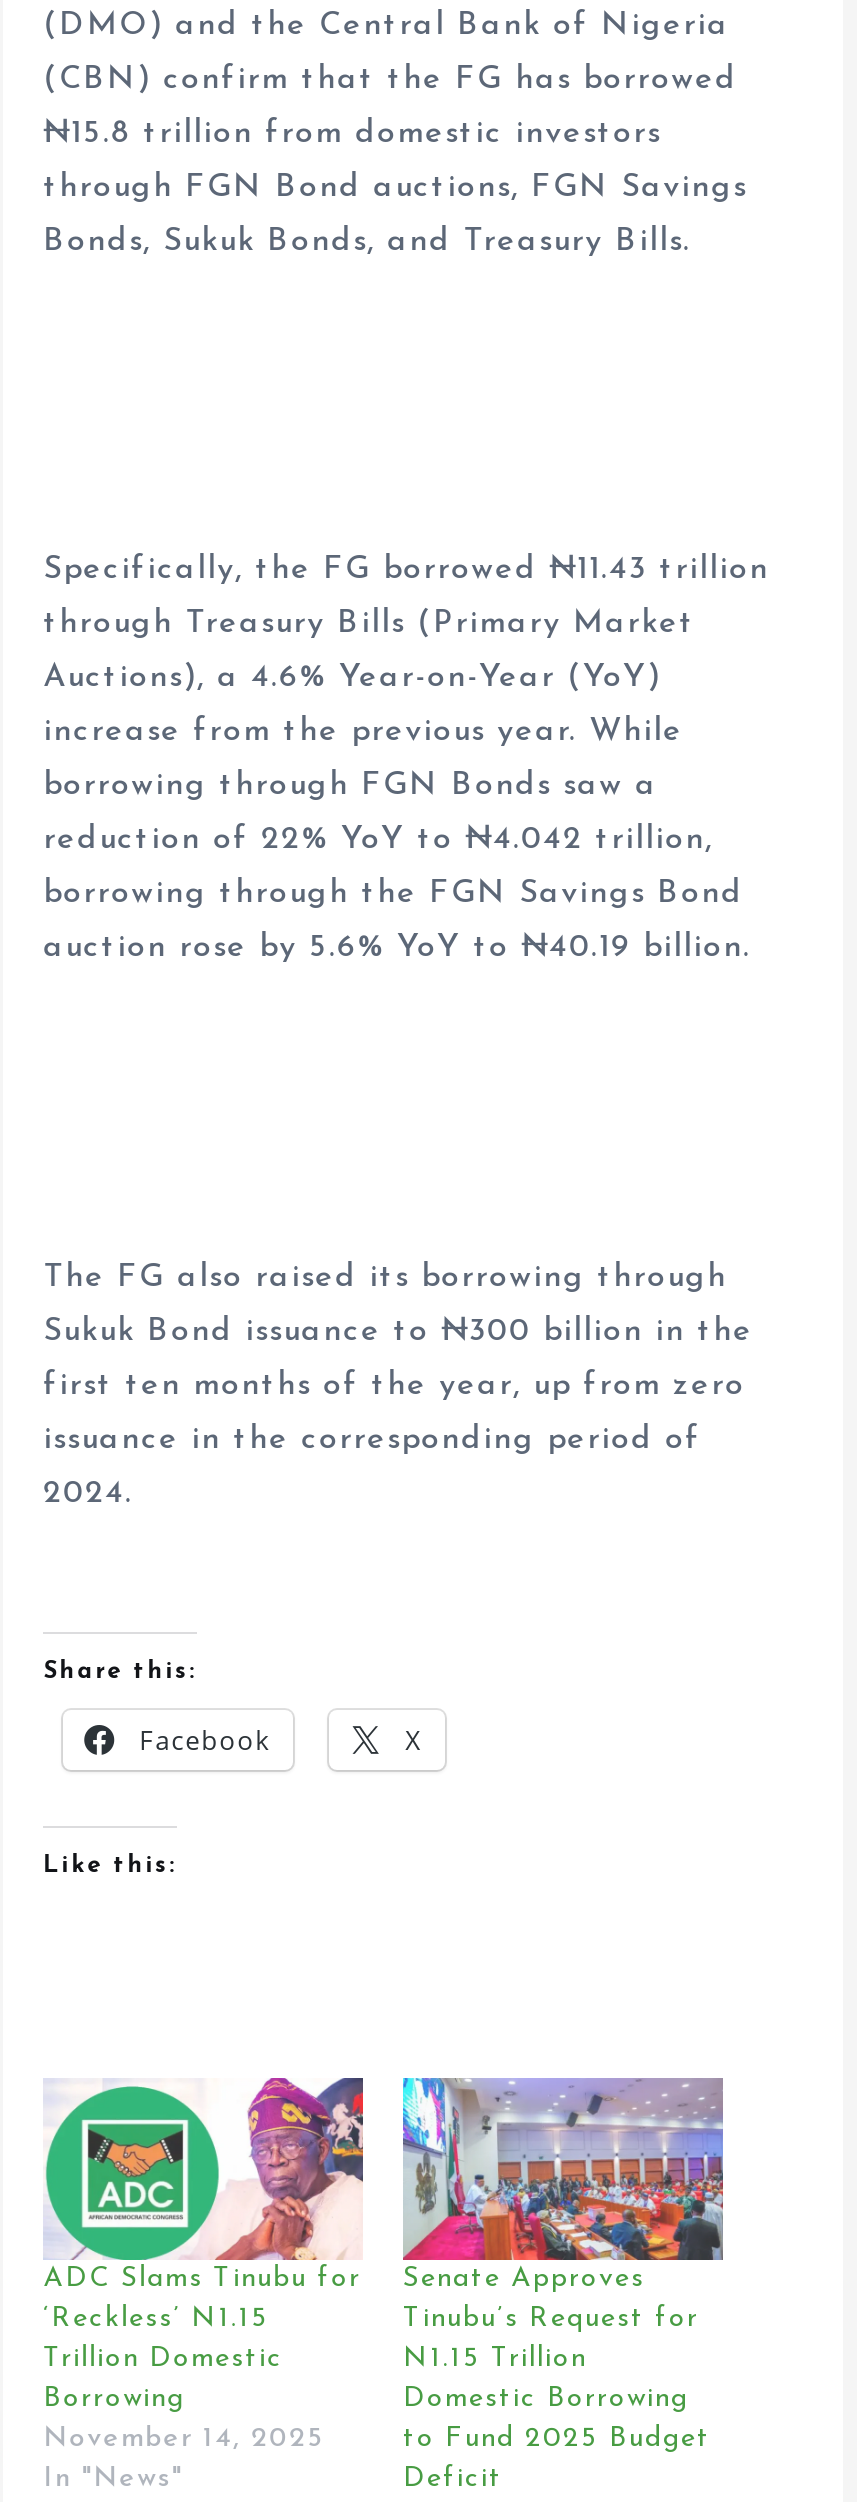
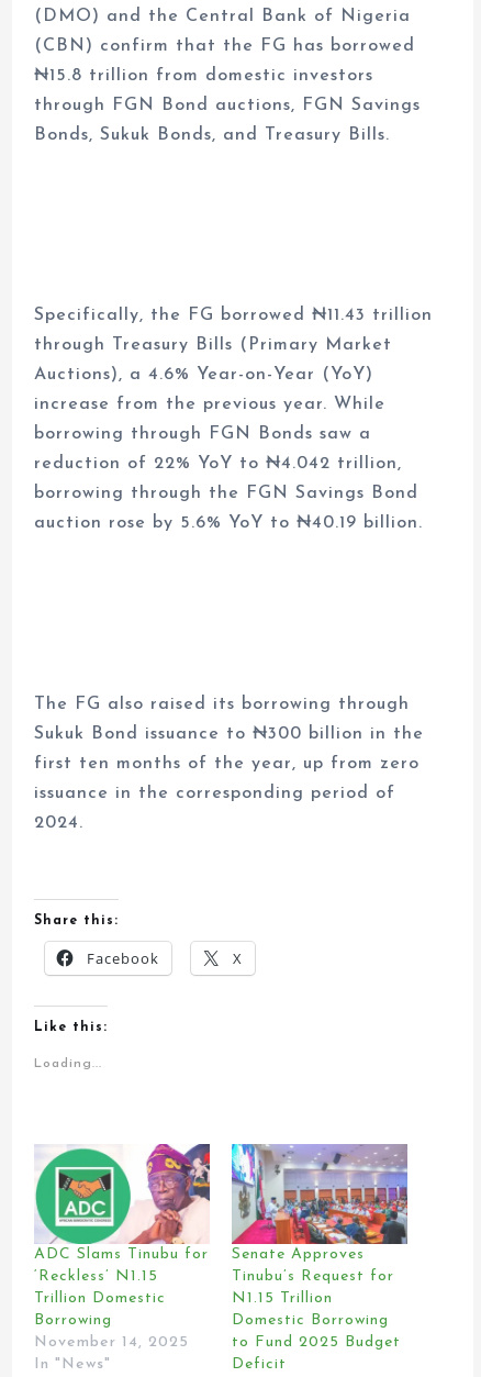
+ Loading...
